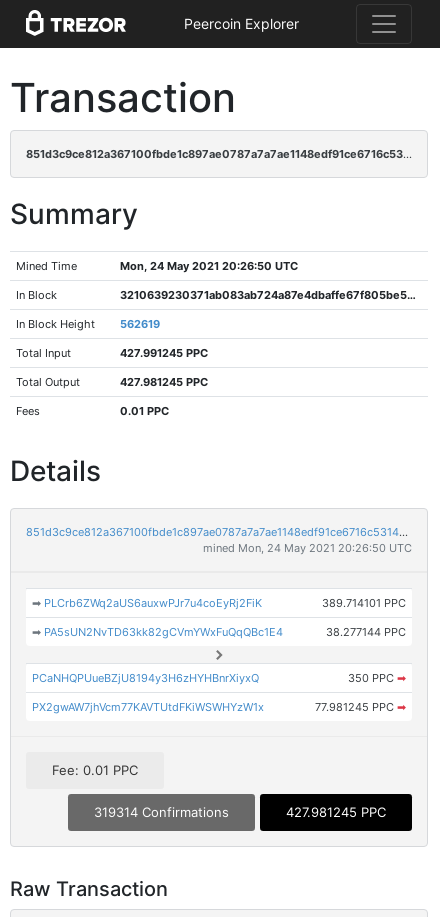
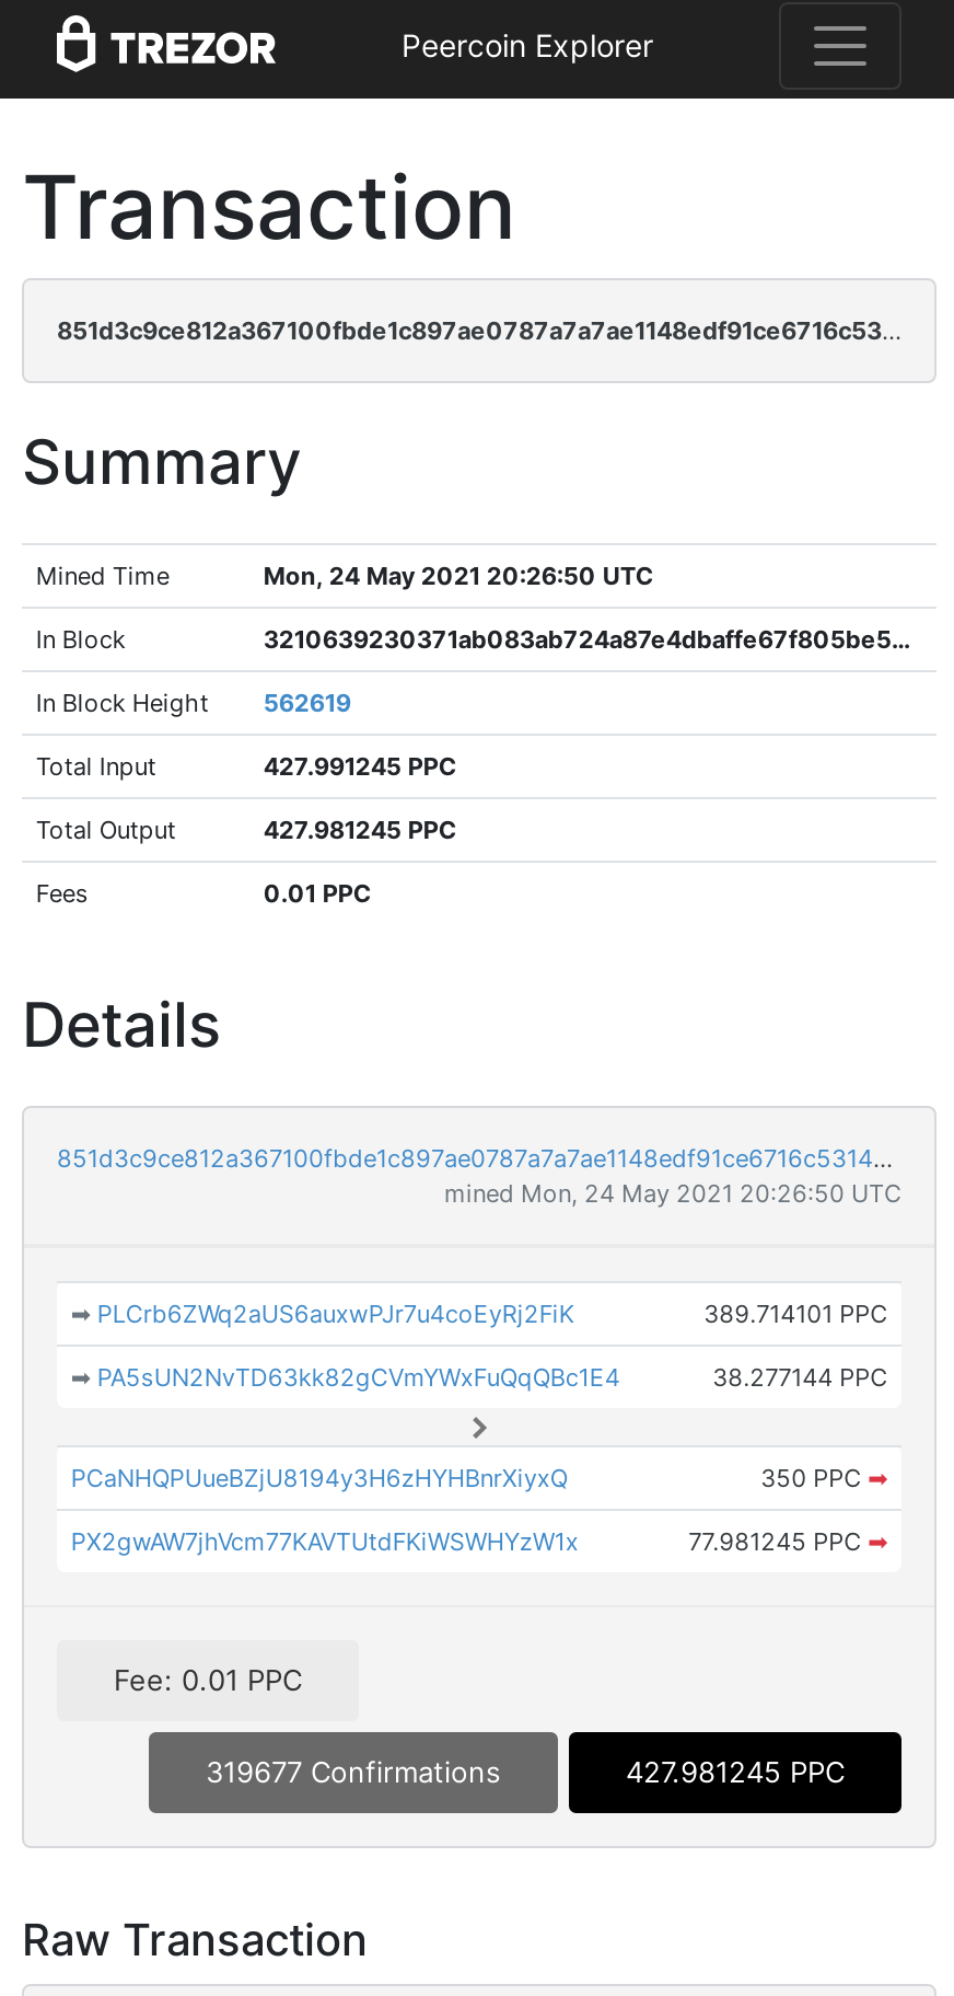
- 319314 Confirmations
+ 319677 Confirmations
